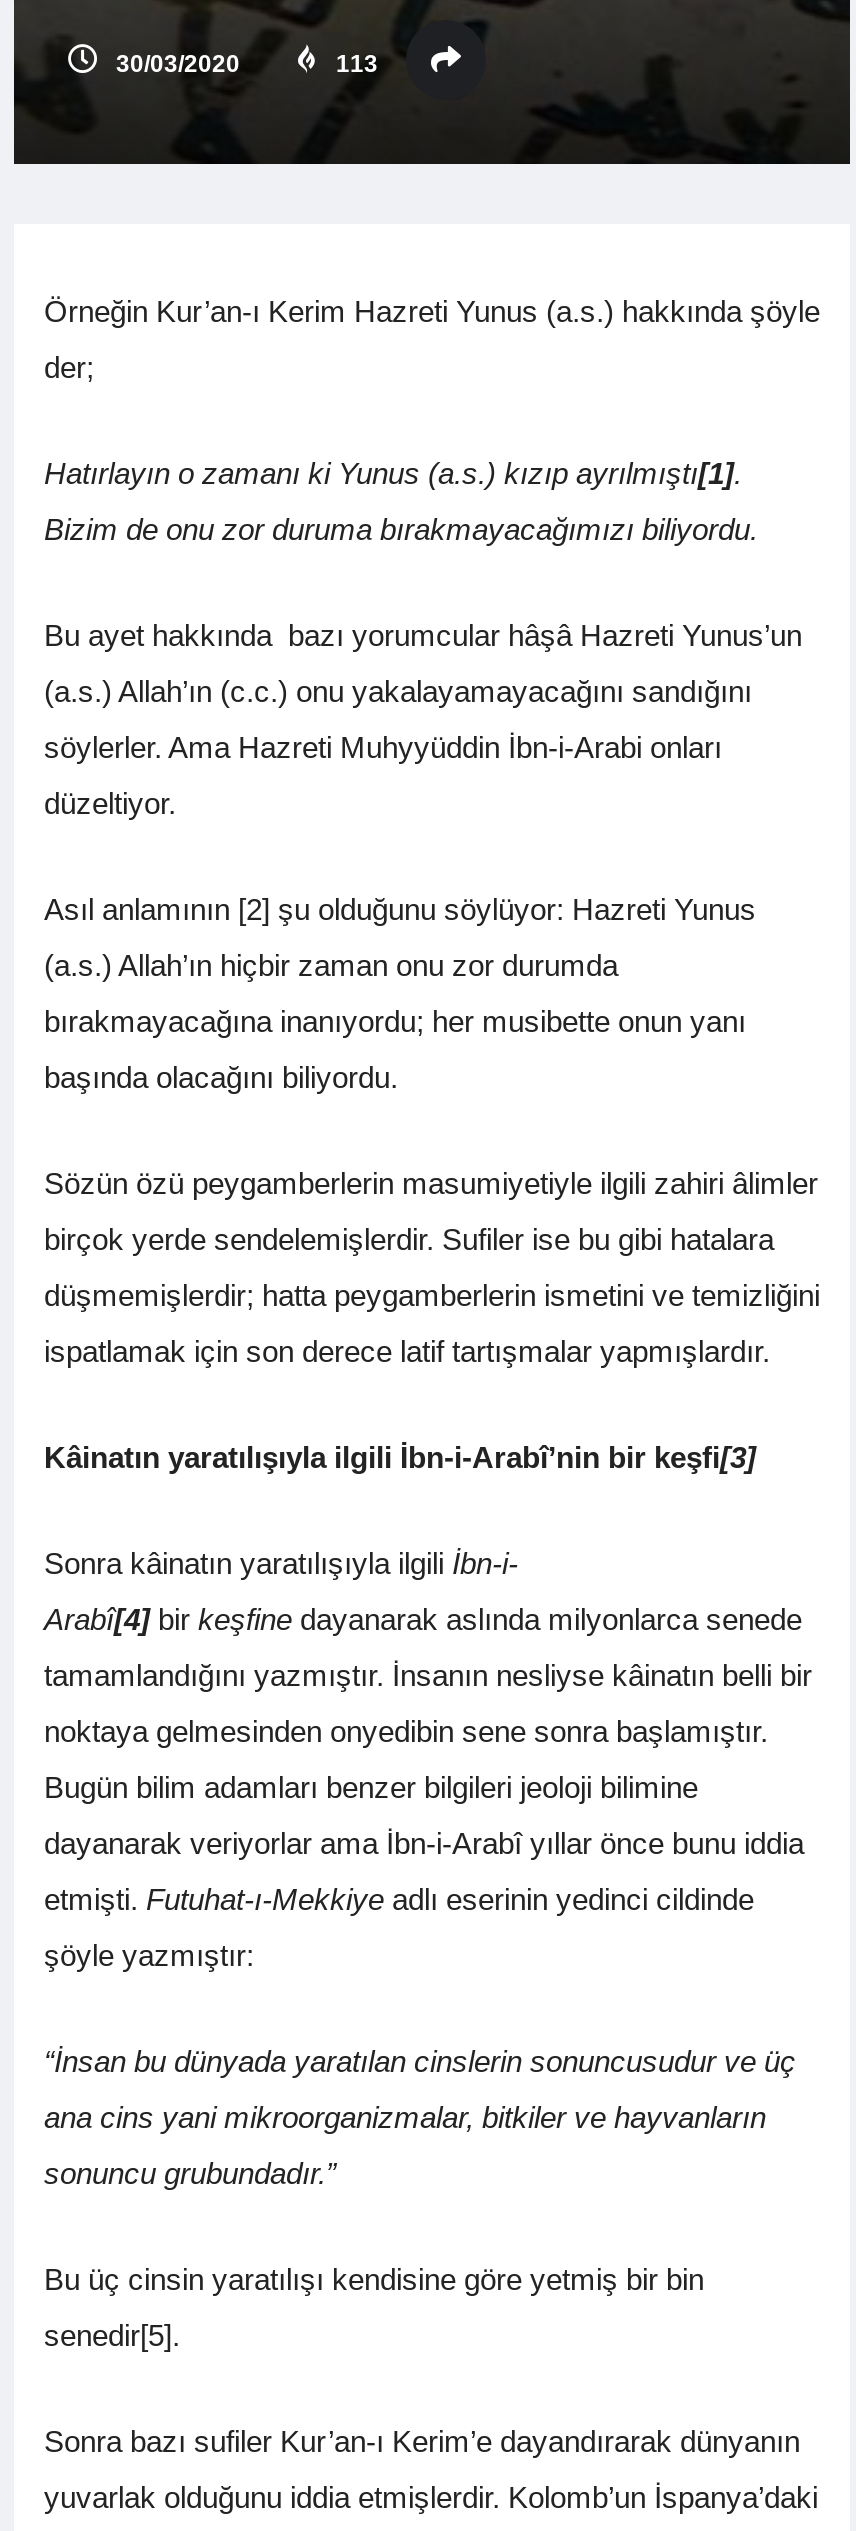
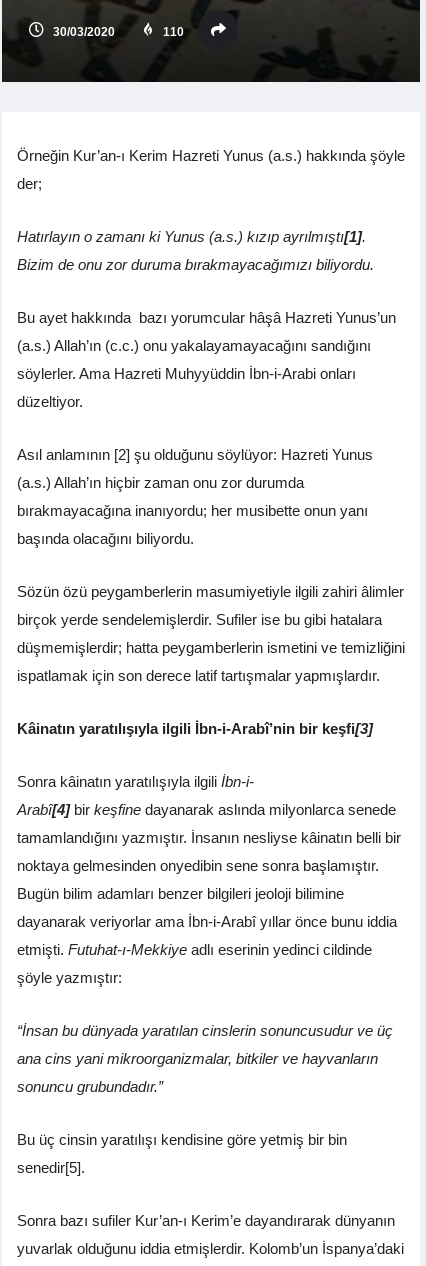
- 113
+ 110
